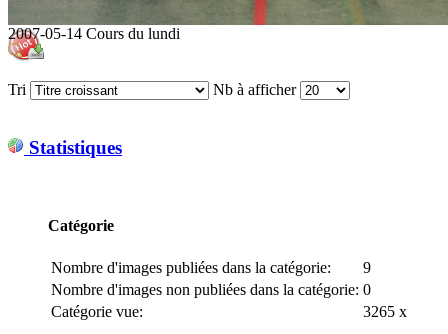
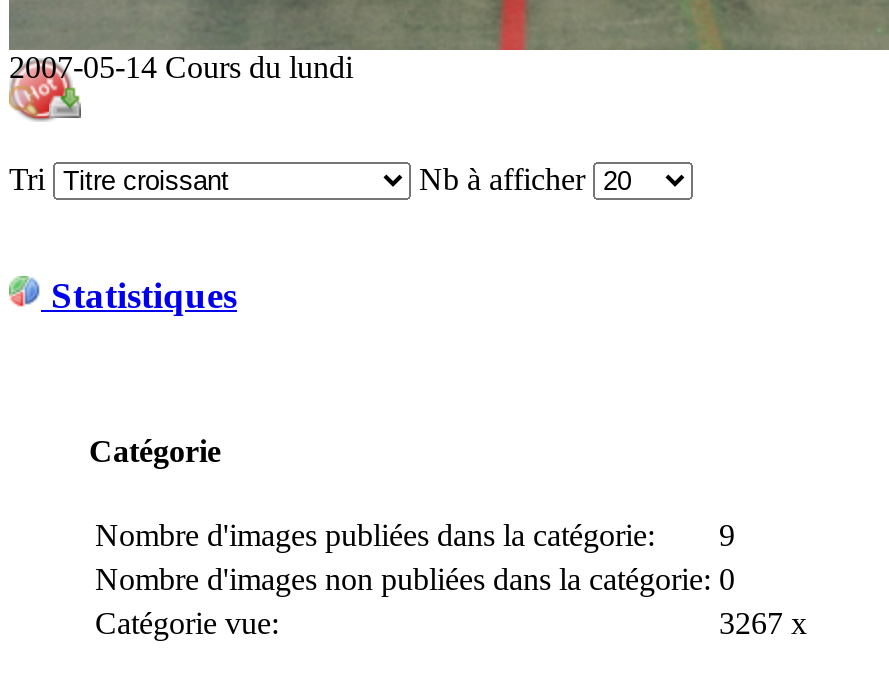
- 3265 x
+ 3267 x
